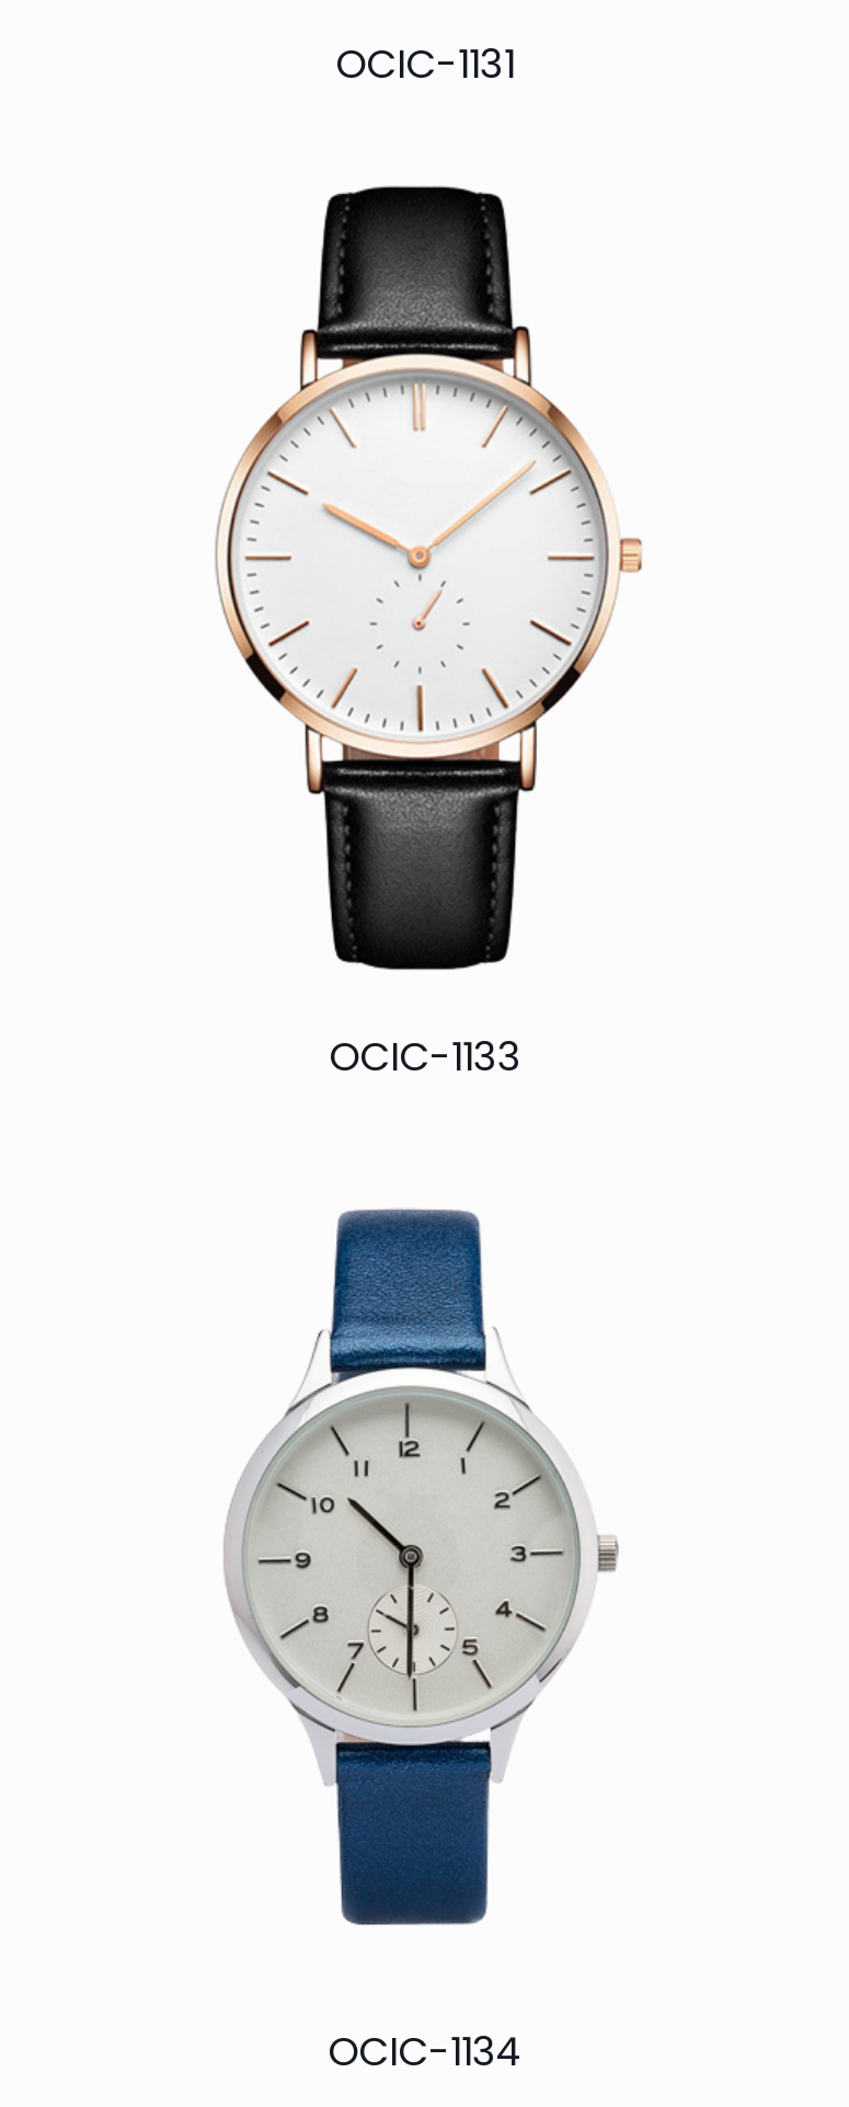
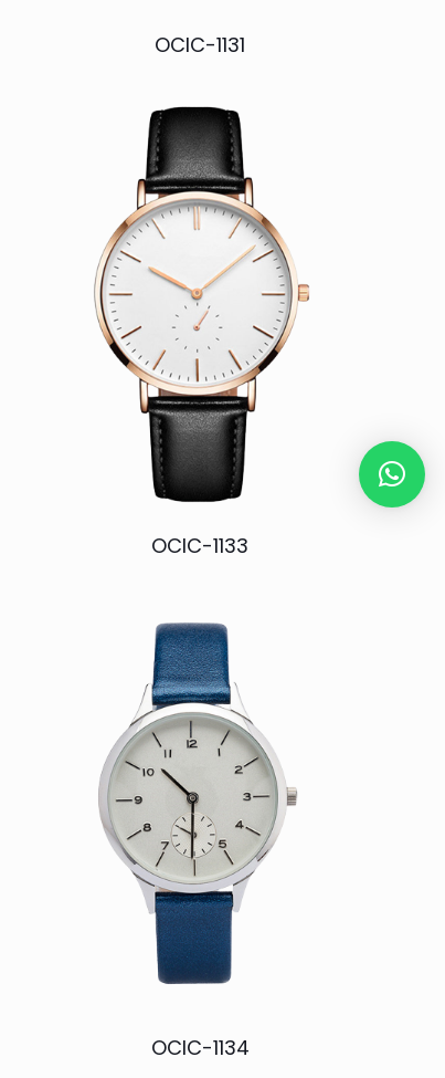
+ [image]
